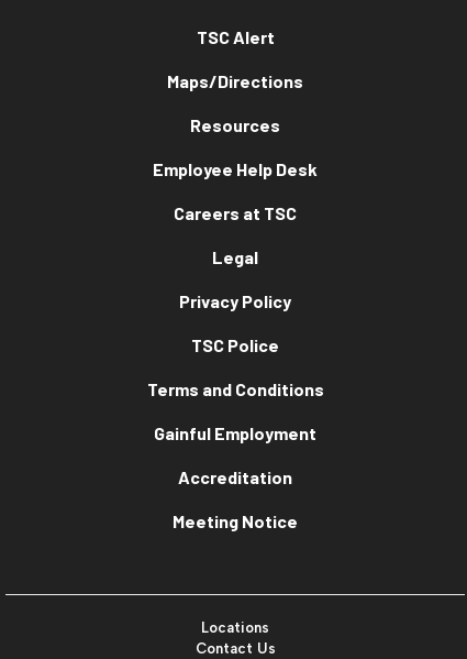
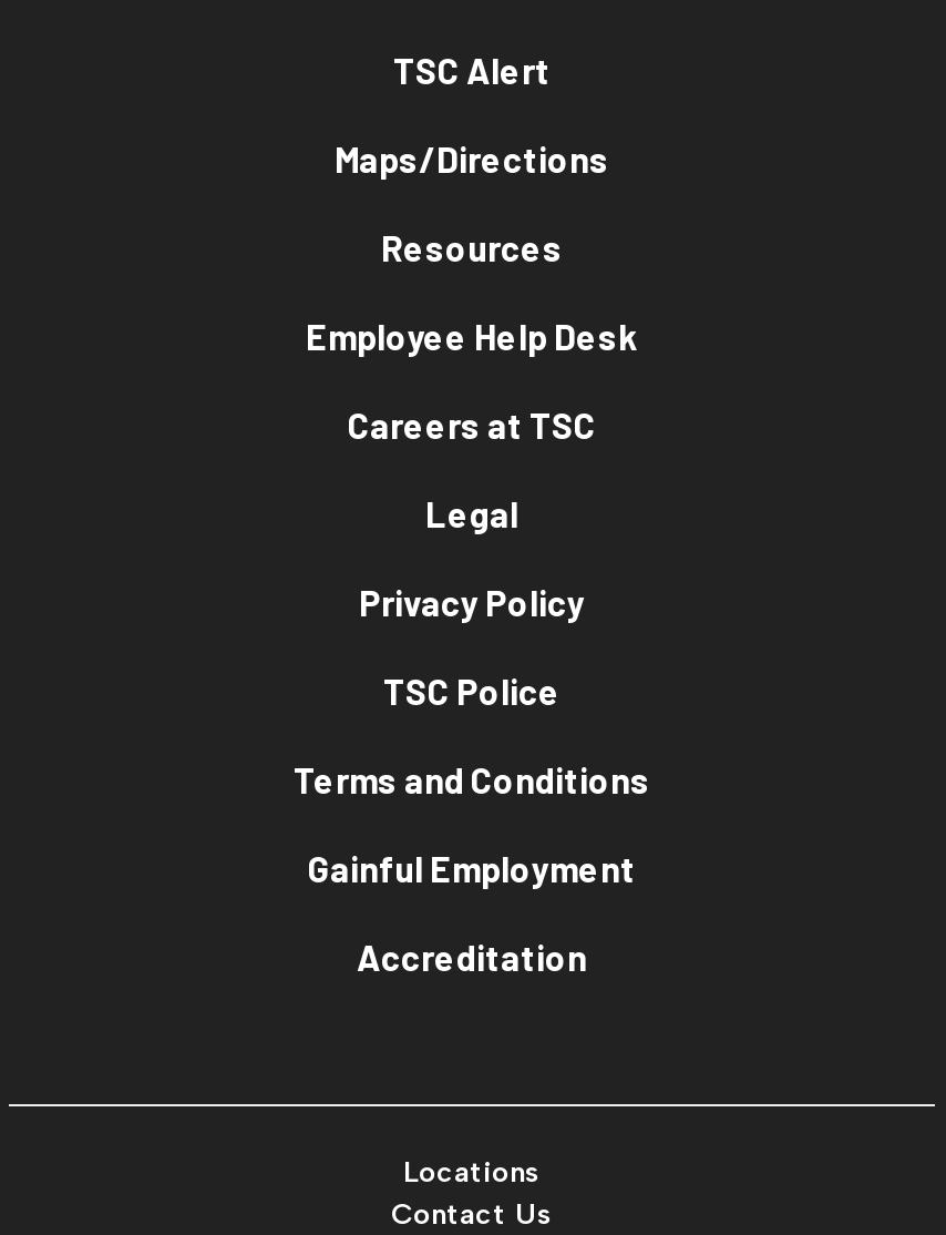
- Meeting Notice
